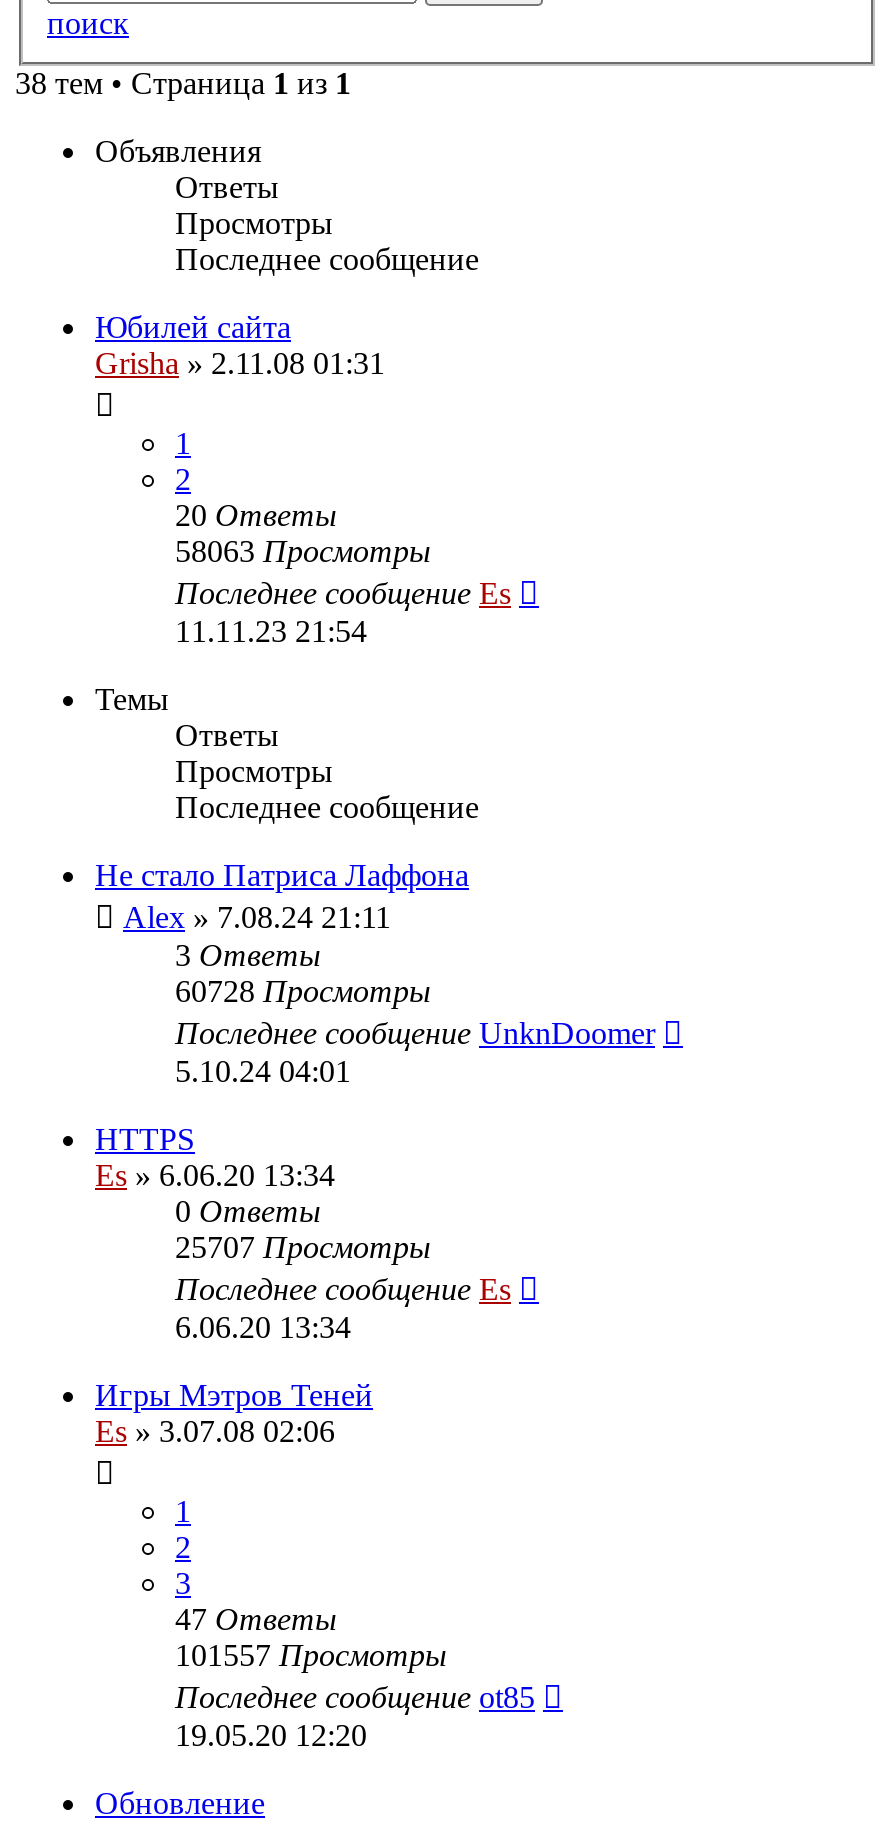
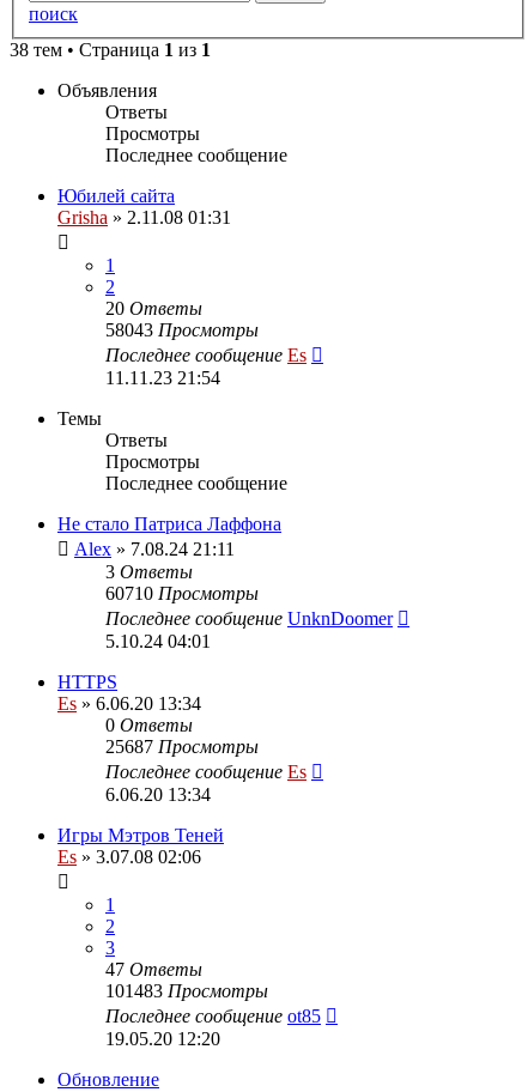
- 58063 Просмотры
+ 58043 Просмотры

- 60728 Просмотры
+ 60710 Просмотры

- 25707 Просмотры
+ 25687 Просмотры

- 101557 Просмотры
+ 101483 Просмотры
